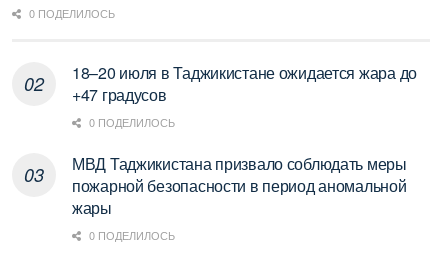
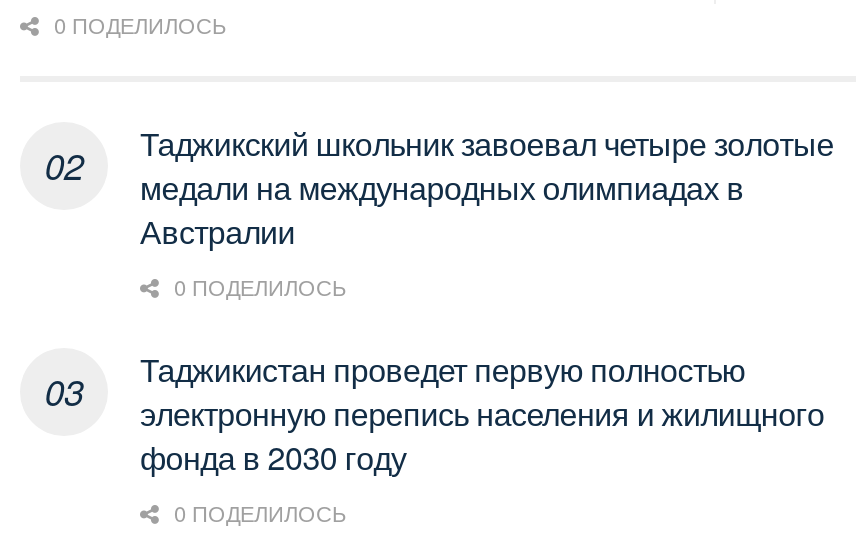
- 18–20 июля в Таджикистане ожидается жара до
- +47 градусов
+ Таджикский школьник завоевал четыре золотые
+ медали на международных олимпиадах в
+ Австралии

- МВД Таджикистана призвало соблюдать меры
- пожарной безопасности в период аномальной
- жары
+ Таджикистан проведет первую полностью
+ электронную перепись населения и жилищного
+ фонда в 2030 году
